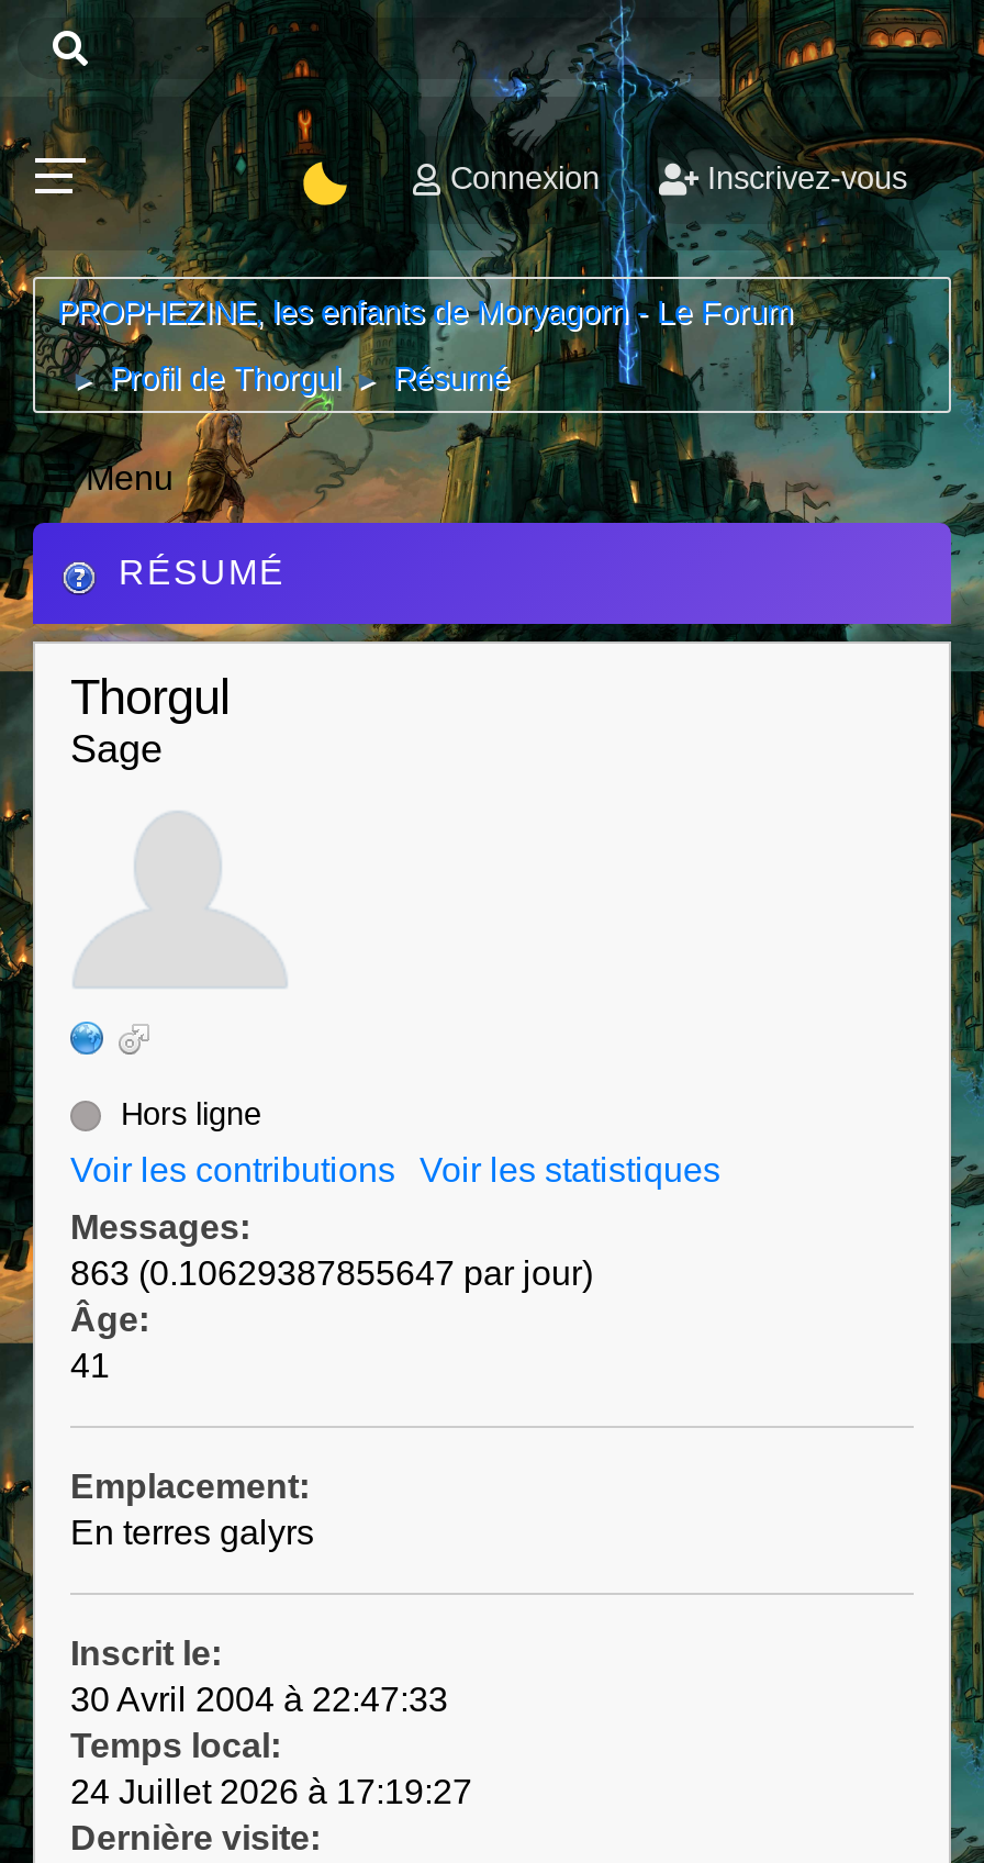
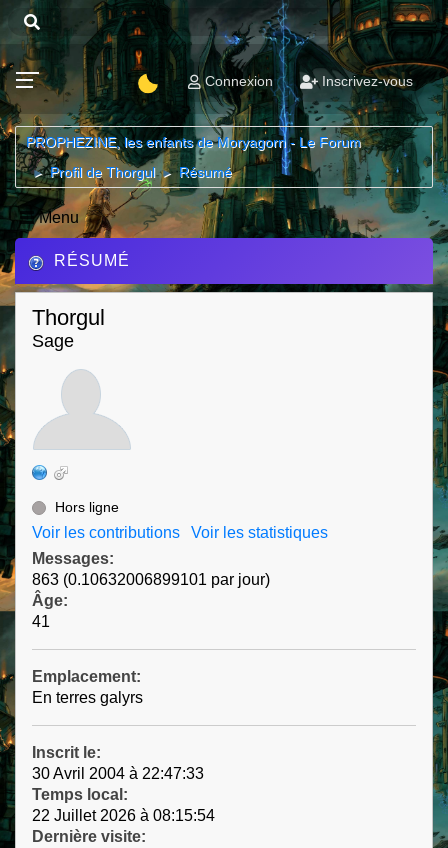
- 863 (0.10629387855647 par jour)
+ 863 (0.10632006899101 par jour)

- 24 Juillet 2026 à 17:19:27
+ 22 Juillet 2026 à 08:15:54
